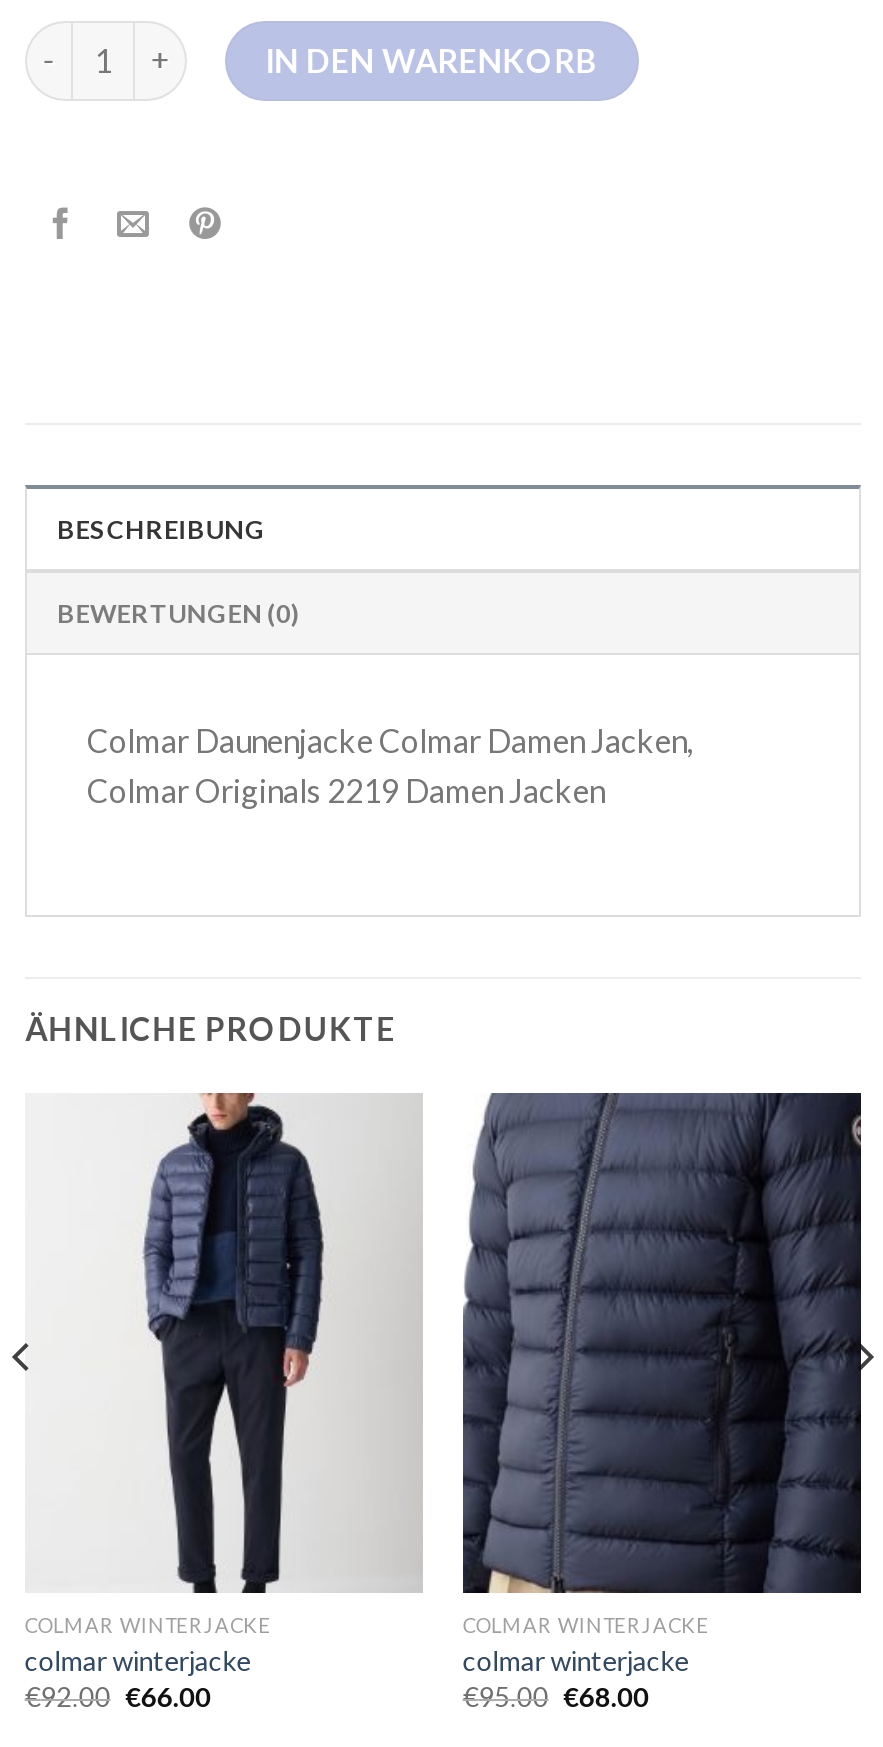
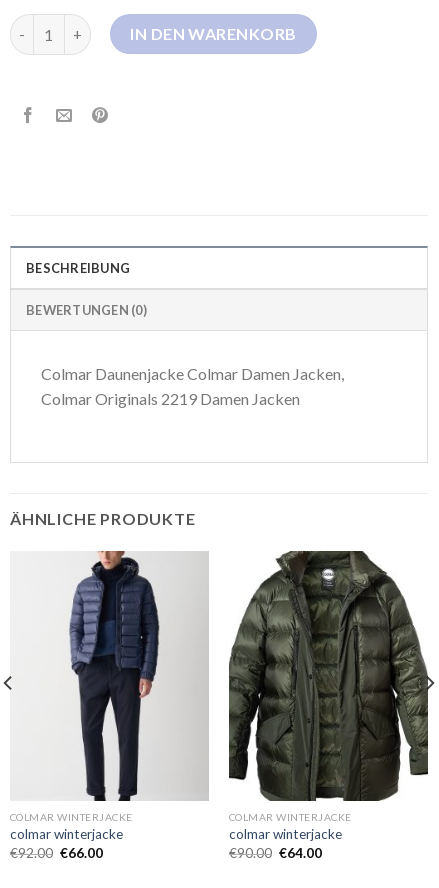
- [image]
+ [image]

- €95.00 €68.00
+ €90.00 €64.00
